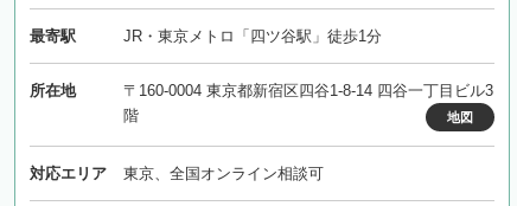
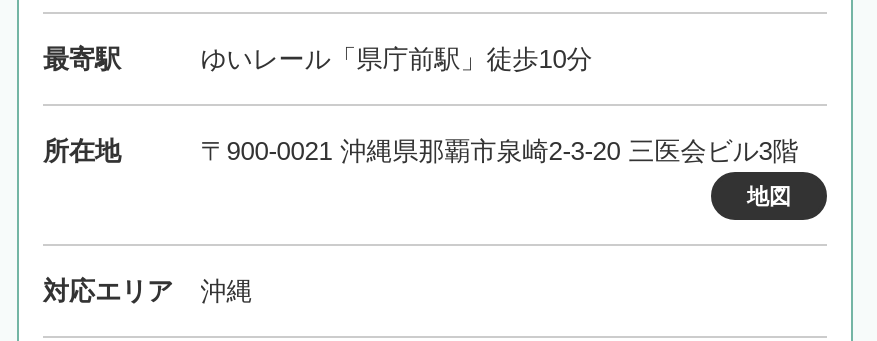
- JR・東京メトロ「四ツ谷駅」徒歩1分
+ ゆいレール「県庁前駅」徒歩10分

- 〒160-0004 東京都新宿区四谷1-8-14 四谷一丁目ビル3
- 階
+ 〒900-0021 沖縄県那覇市泉崎2-3-20 三医会ビル3階

- 東京、全国オンライン相談可
+ 沖縄
